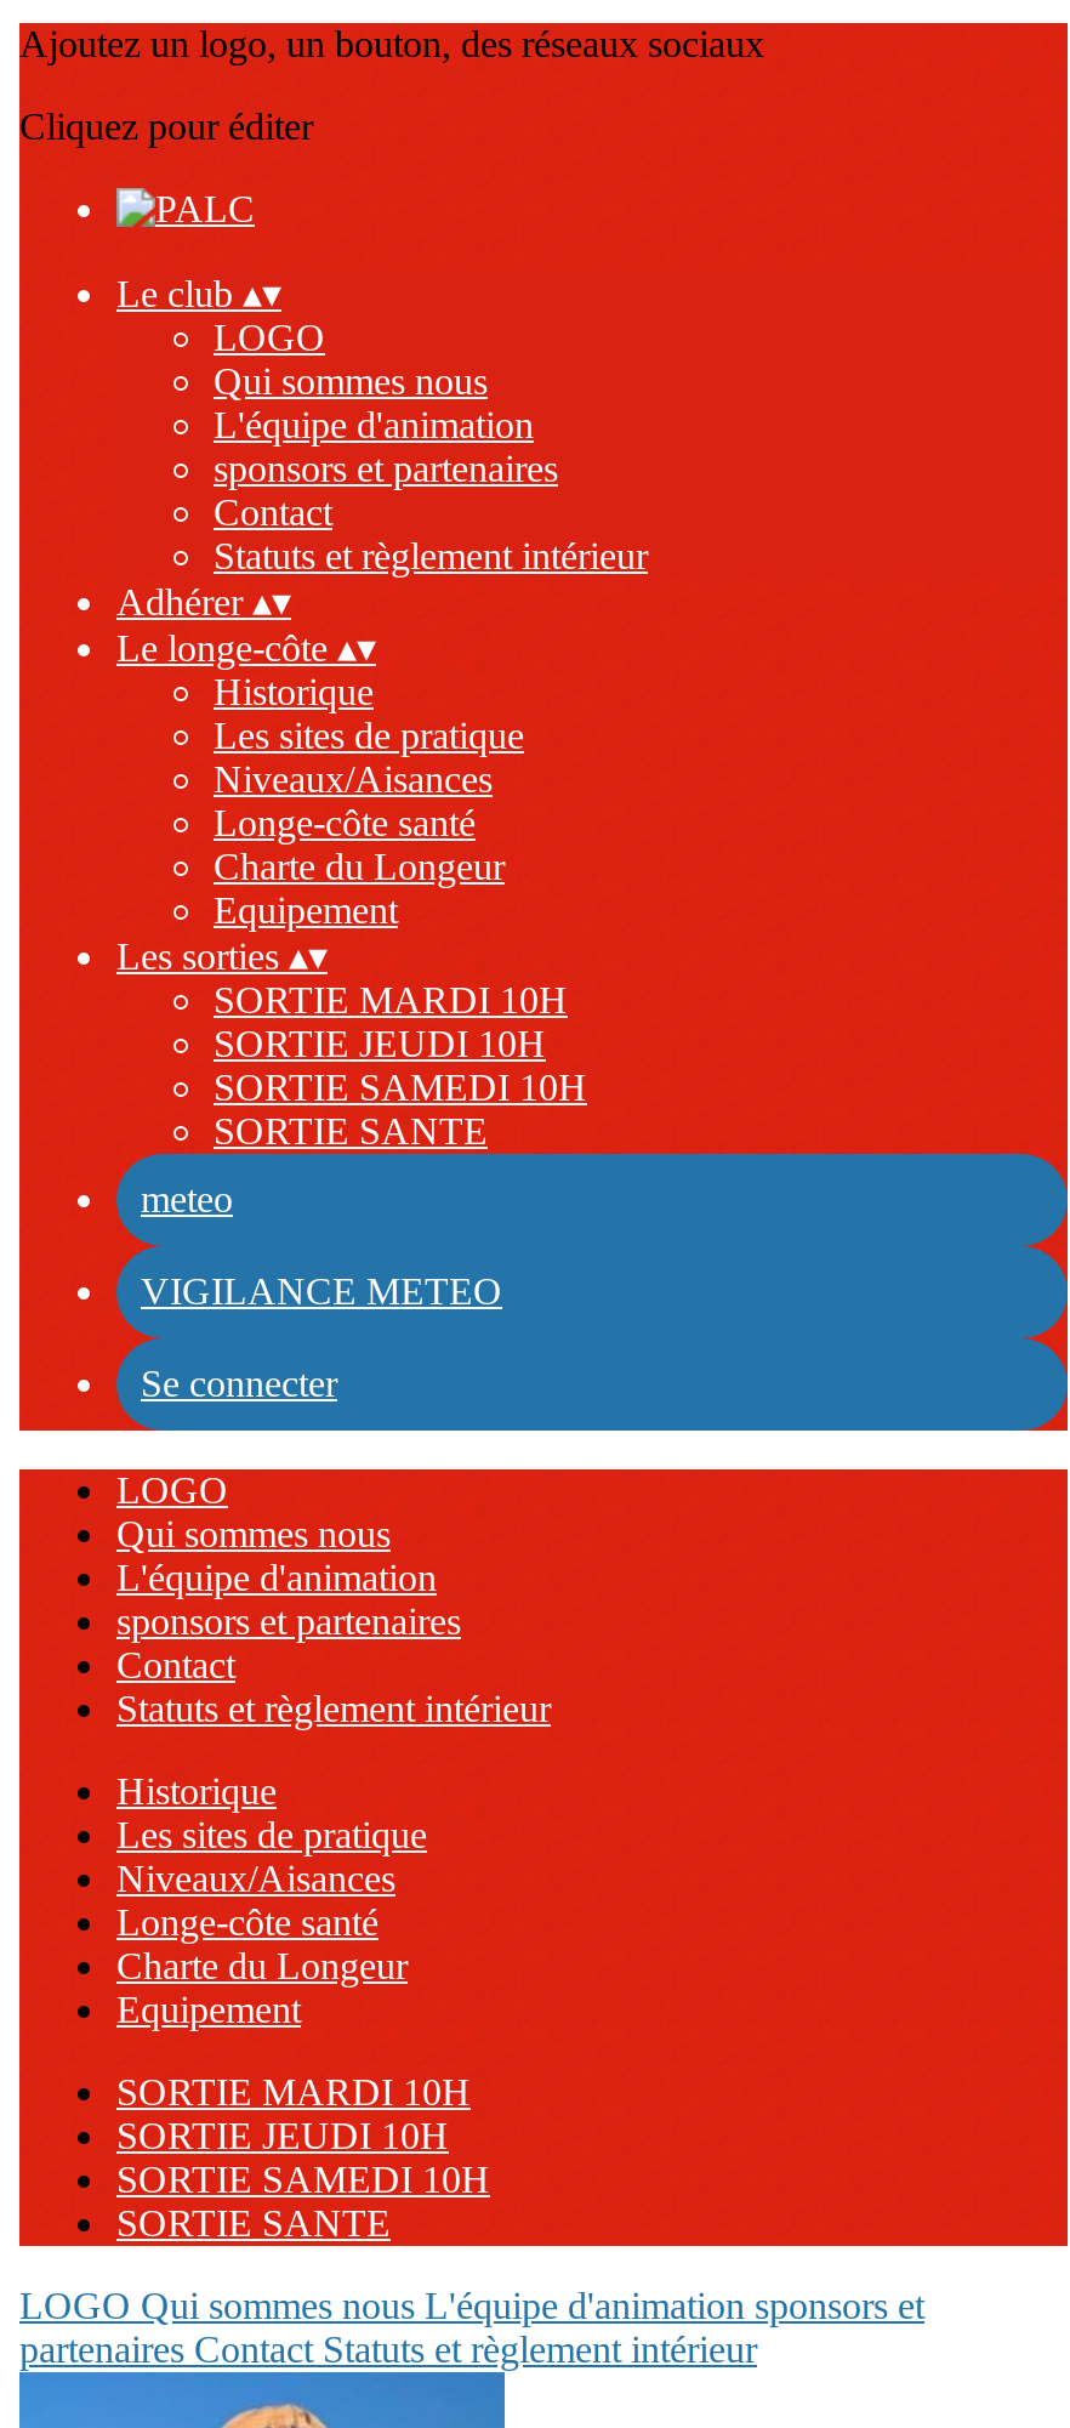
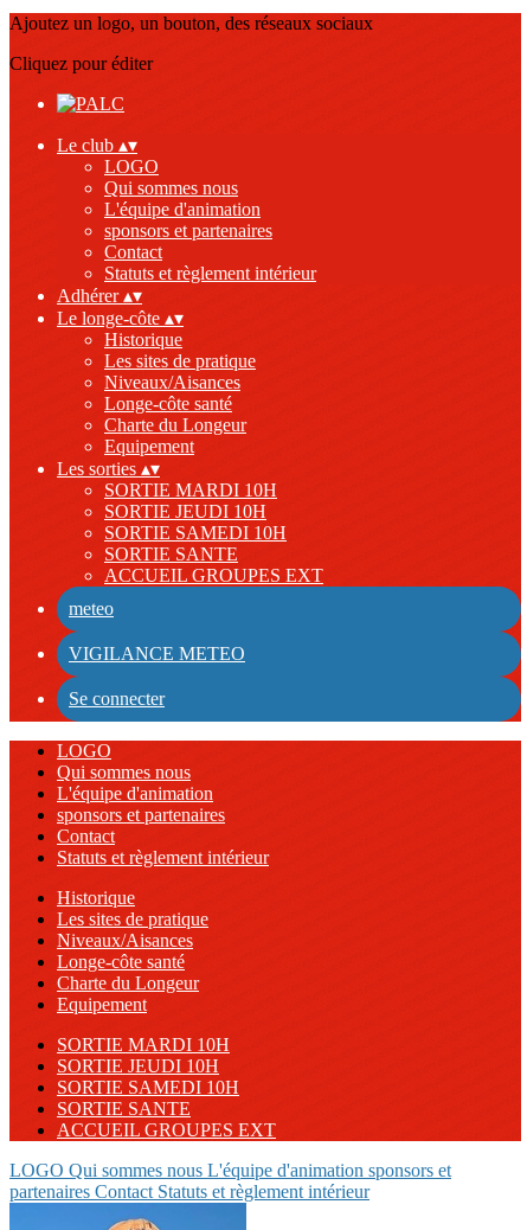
+ ACCUEIL GROUPES EXT

+ ACCUEIL GROUPES EXT
